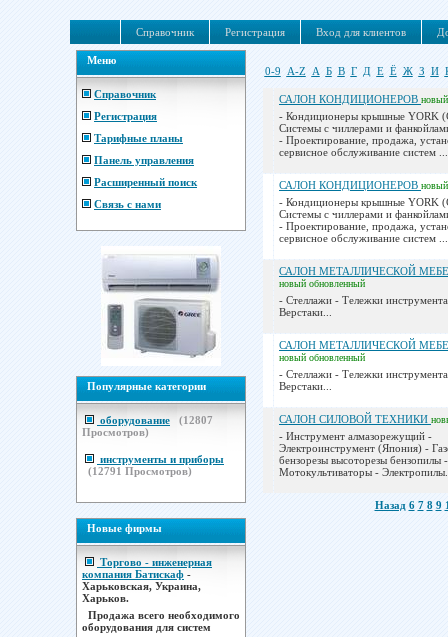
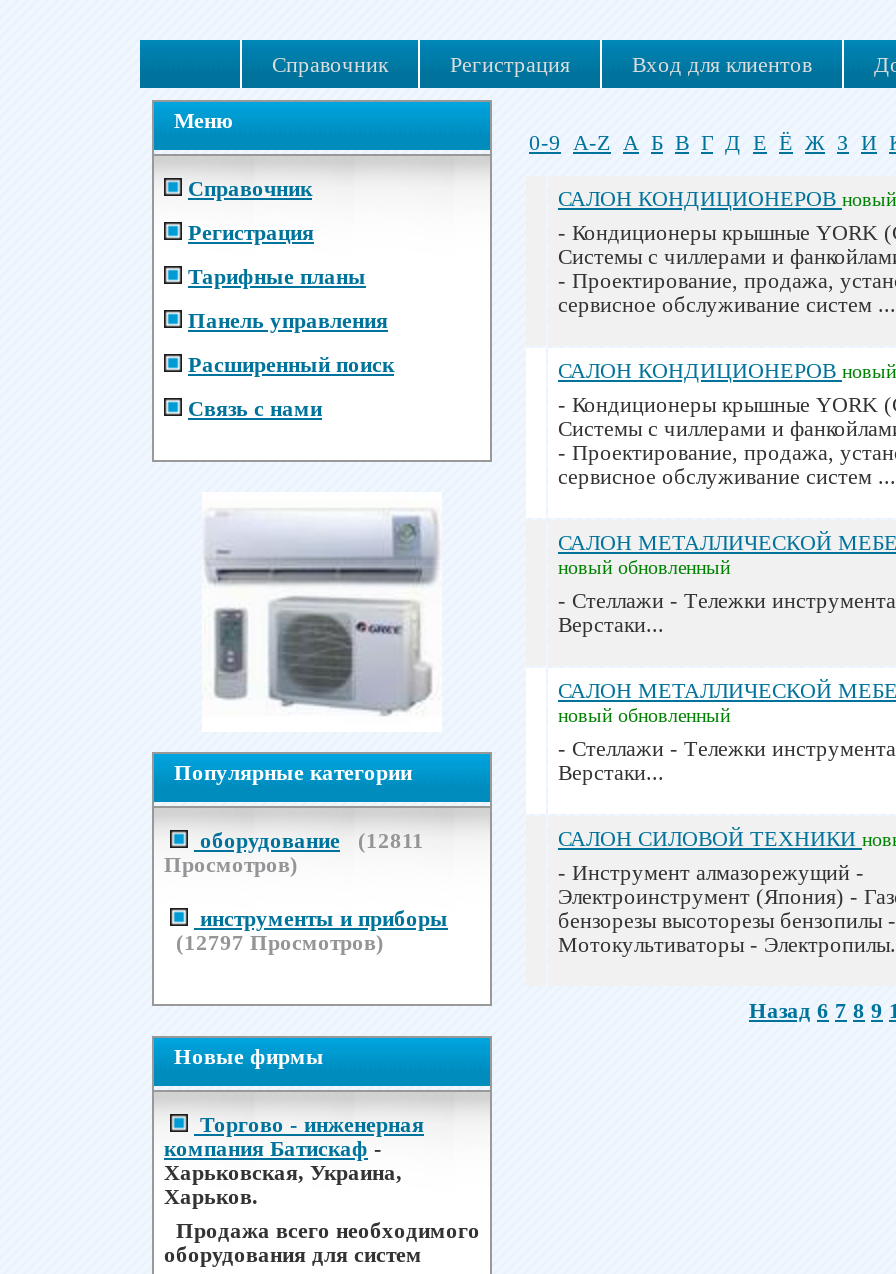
- оборудование (12807
+ оборудование (12811

- (12791Просмотров)
+ (12797Просмотров)
